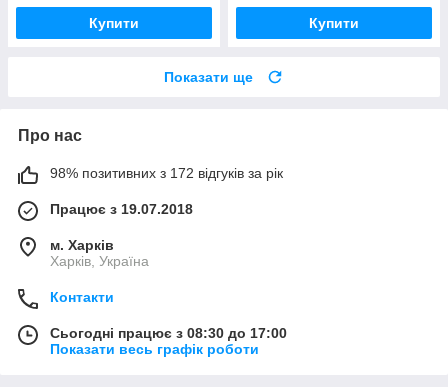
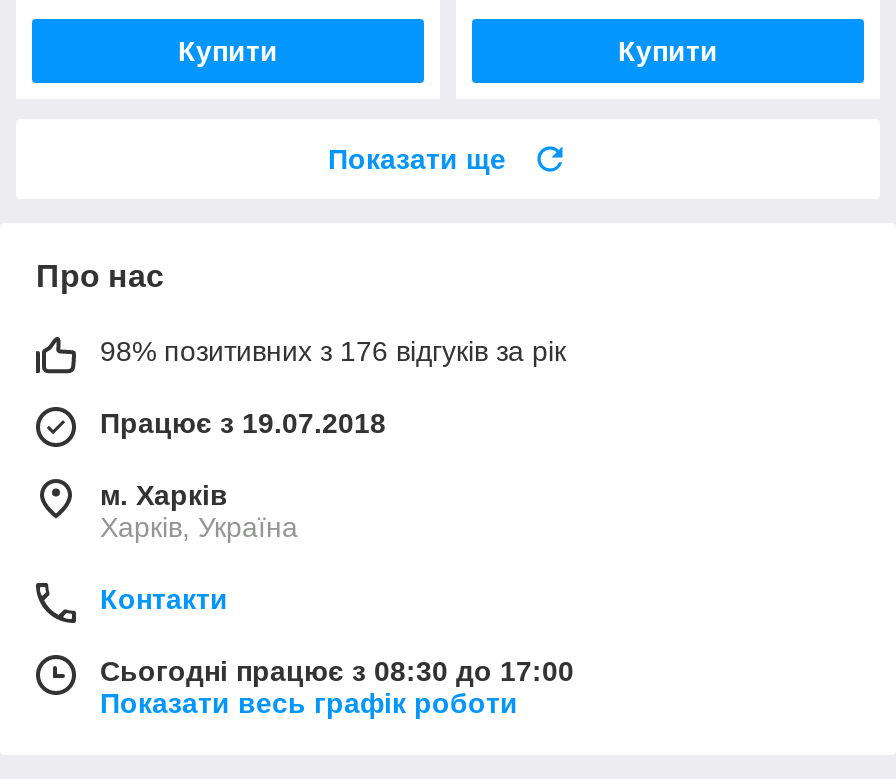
- 98% позитивних з 172 відгуків за рік
+ 98% позитивних з 176 відгуків за рік
